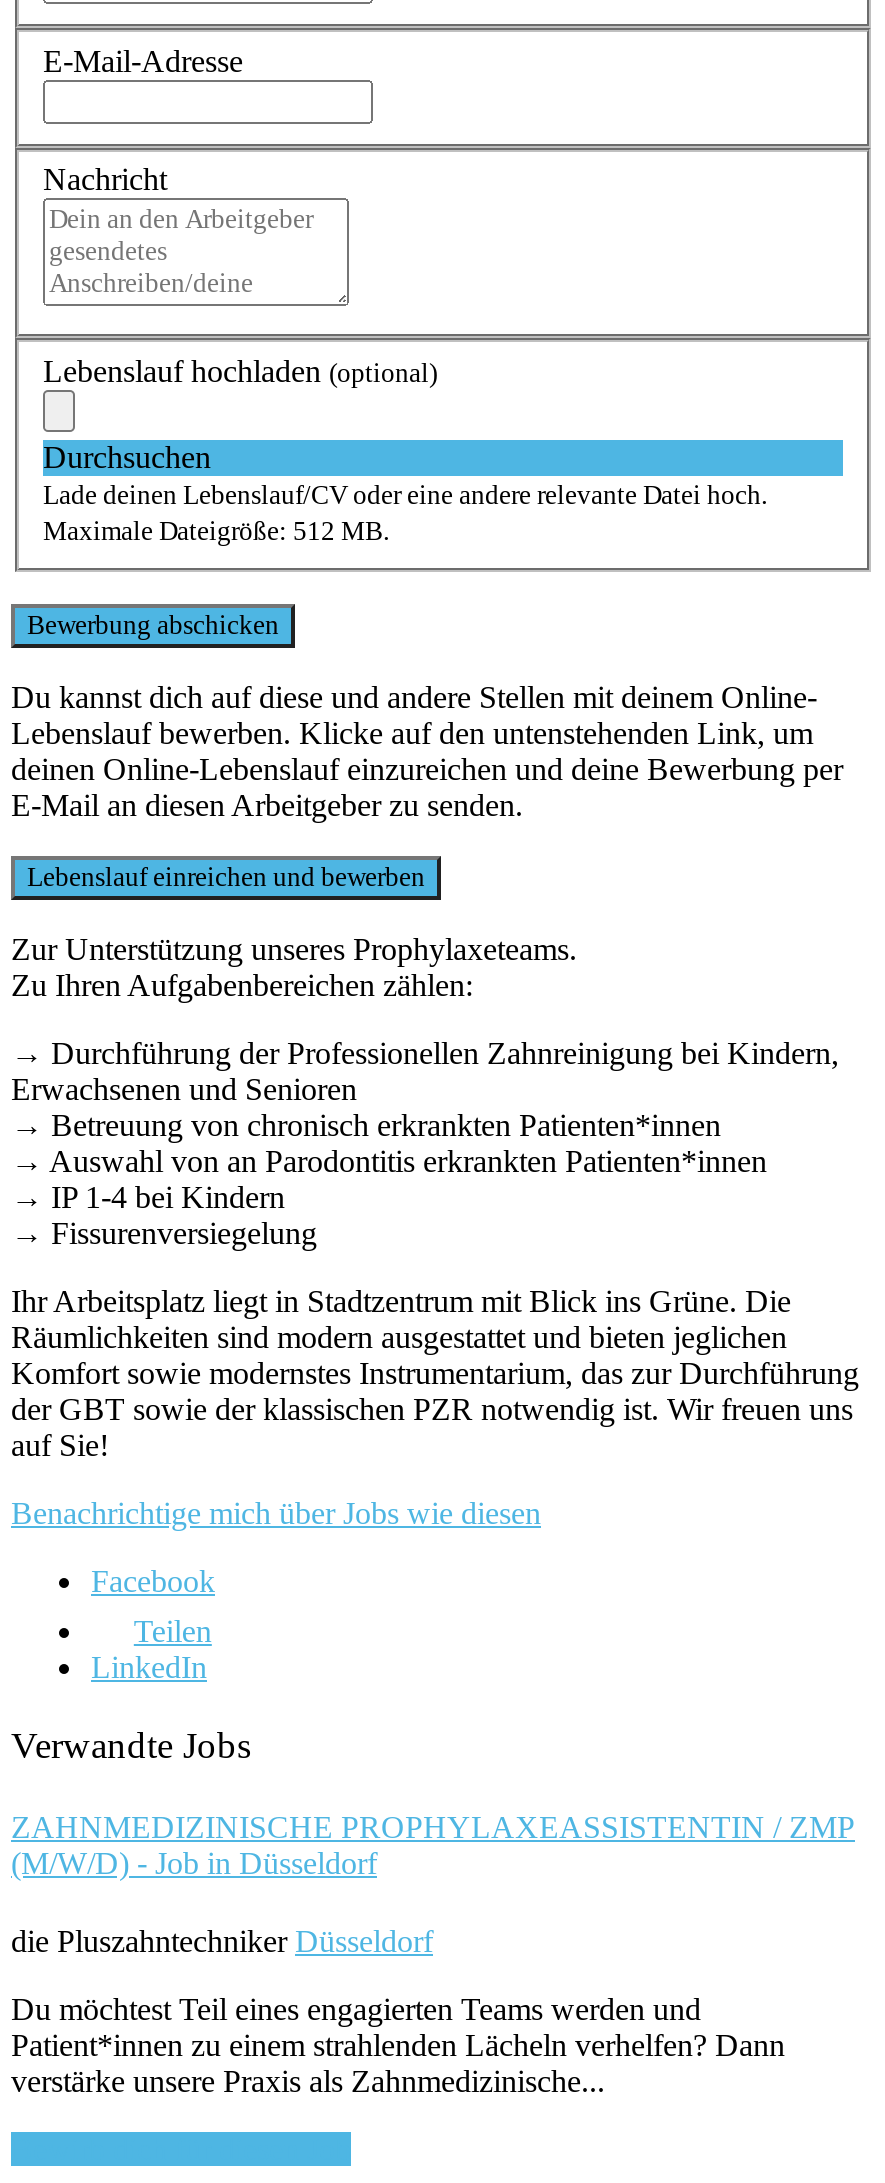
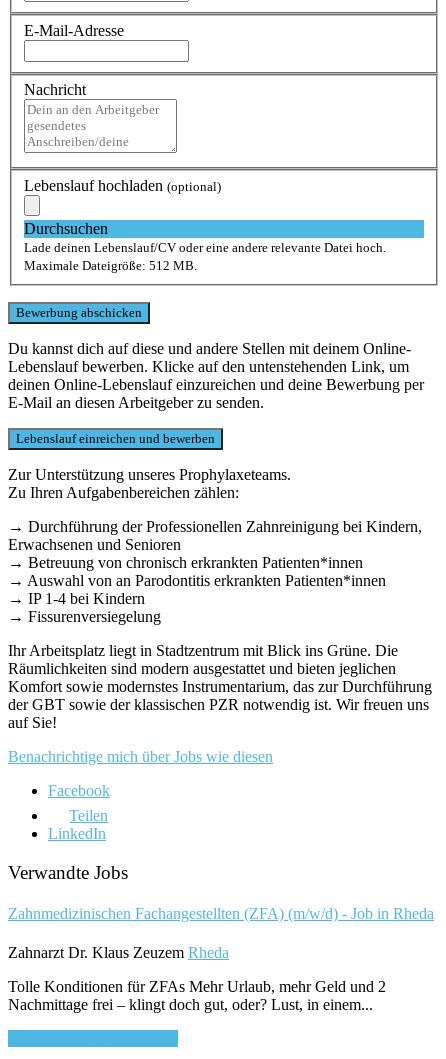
- ZAHNMEDIZINISCHE PROPHYLAXEASSISTENTIN / ZMP
- (M/W/D) - Job in Düsseldorf
+ Zahnmedizinischen Fachangestellten (ZFA) (m/w/d) - Job in Rheda

- die Pluszahntechniker Düsseldorf
+ Zahnarzt Dr. Klaus Zeuzem Rheda

- Du möchtest Teil eines engagierten Teams werden und
- Patient*innen zu einem strahlenden Lächeln verhelfen? Dann
- verstärke unsere Praxis als Zahnmedizinische...
+ Tolle Konditionen für ZFAs Mehr Urlaub, mehr Geld und 2
+ Nachmittage frei – klingt doch gut, oder? Lust, in einem...
